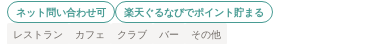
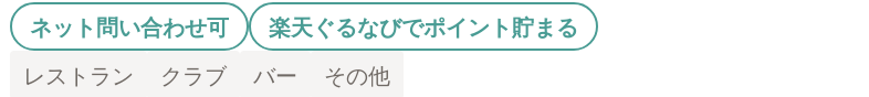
- カフェ
